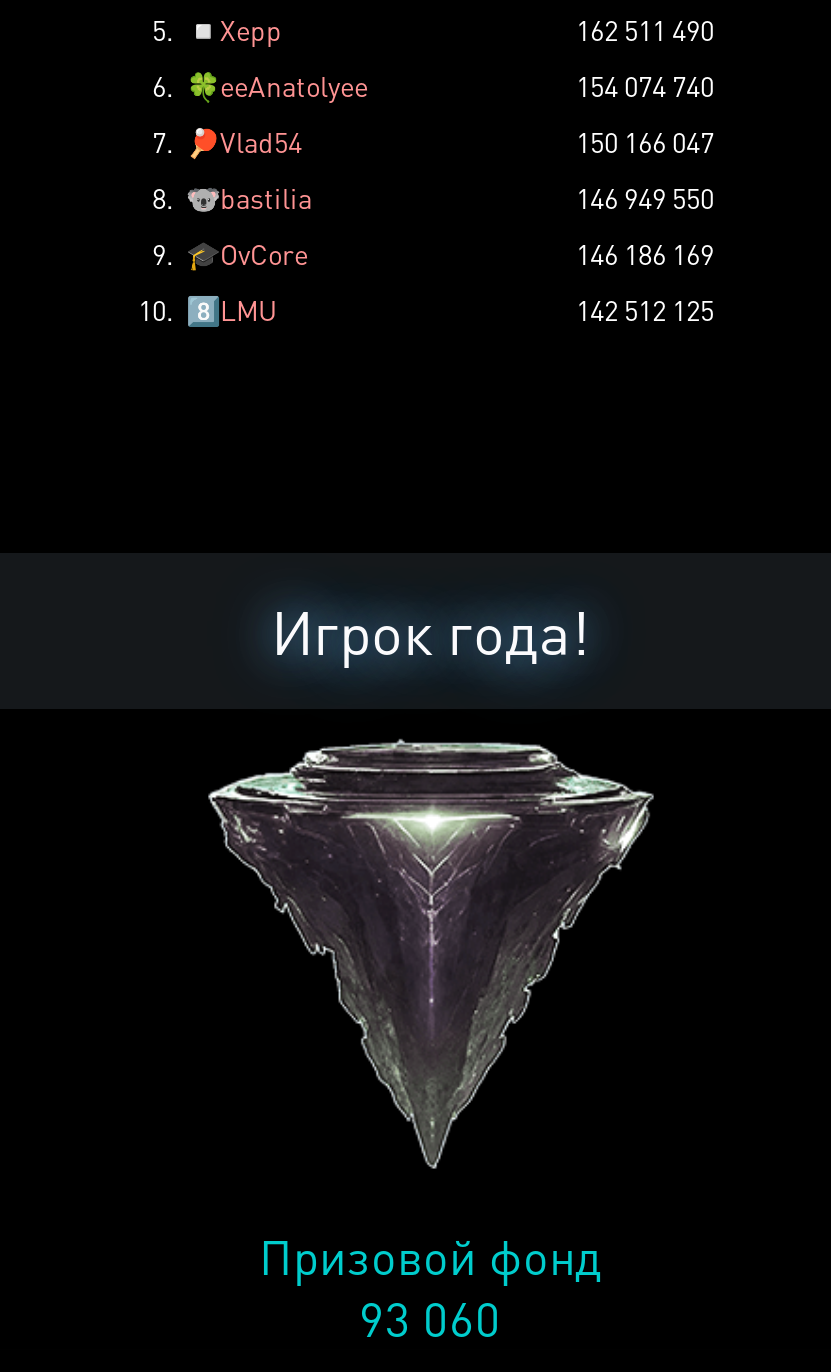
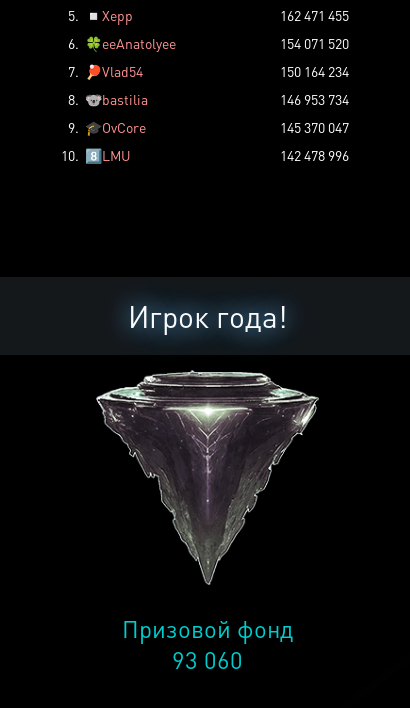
- 162 511 490
+ 162 471 455

- 154 074 740
+ 154 071 520

- 150 166 047
+ 150 164 234

- 146 949 550
+ 146 953 734

- 146 186 169
+ 145 370 047

- 142 512 125
+ 142 478 996
